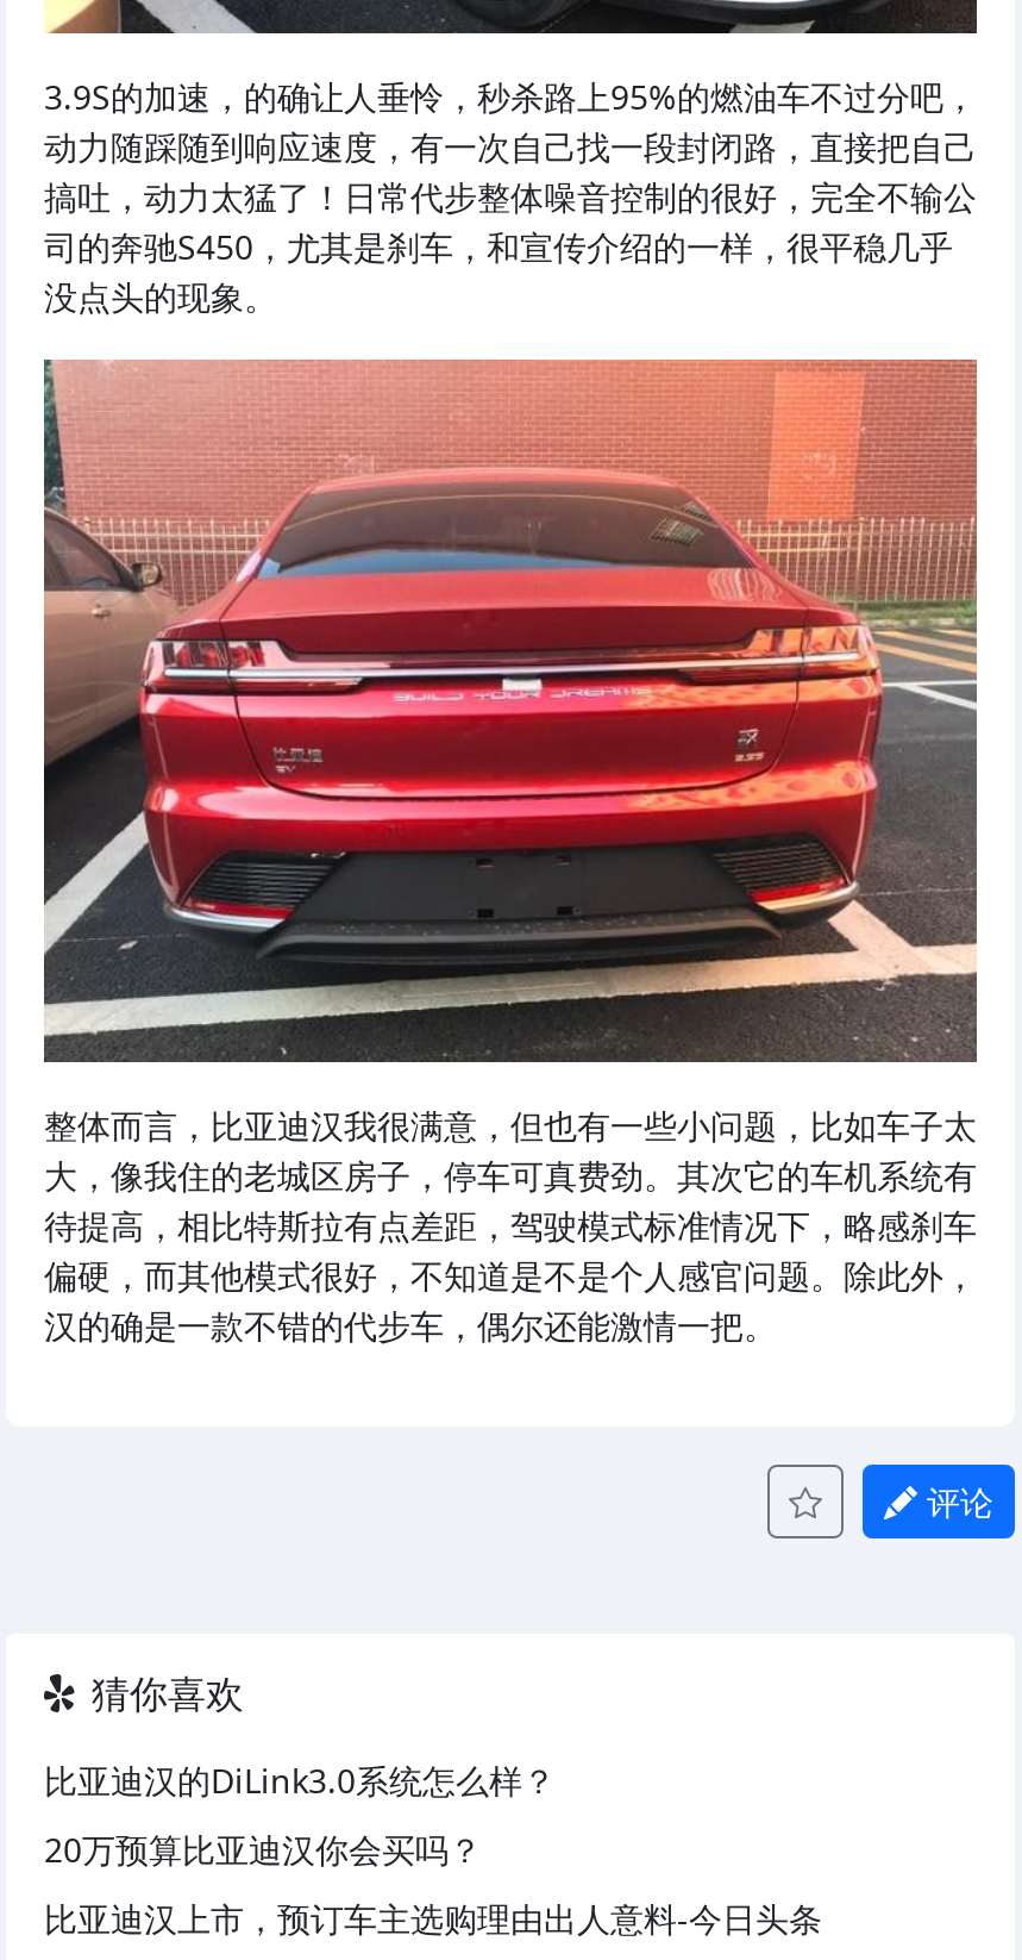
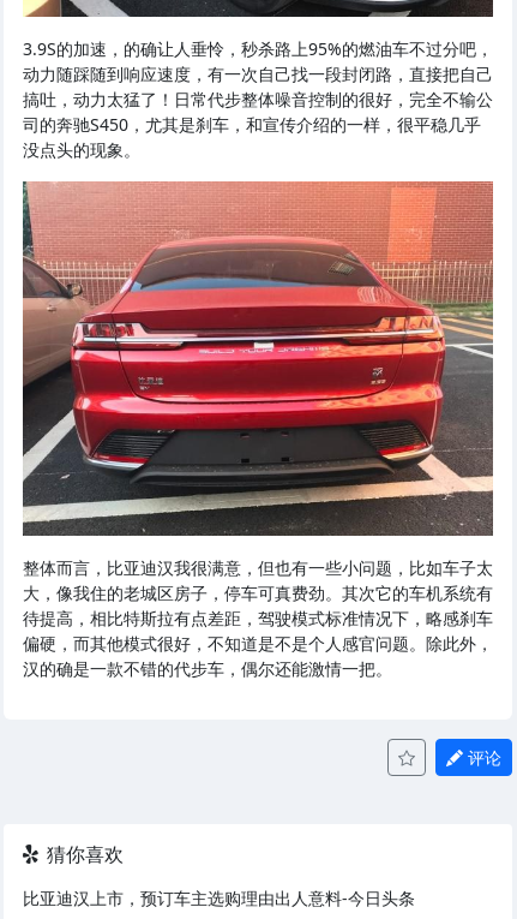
- 比亚迪汉的DiLink3.0系统怎么样？
- 20万预算比亚迪汉你会买吗？
